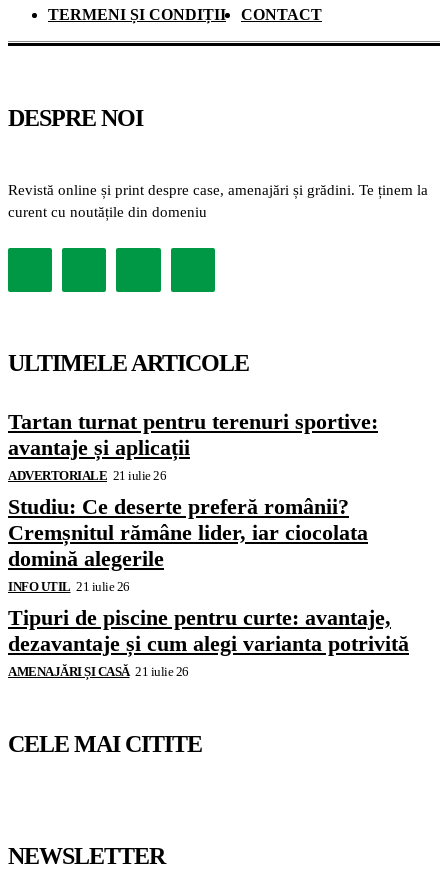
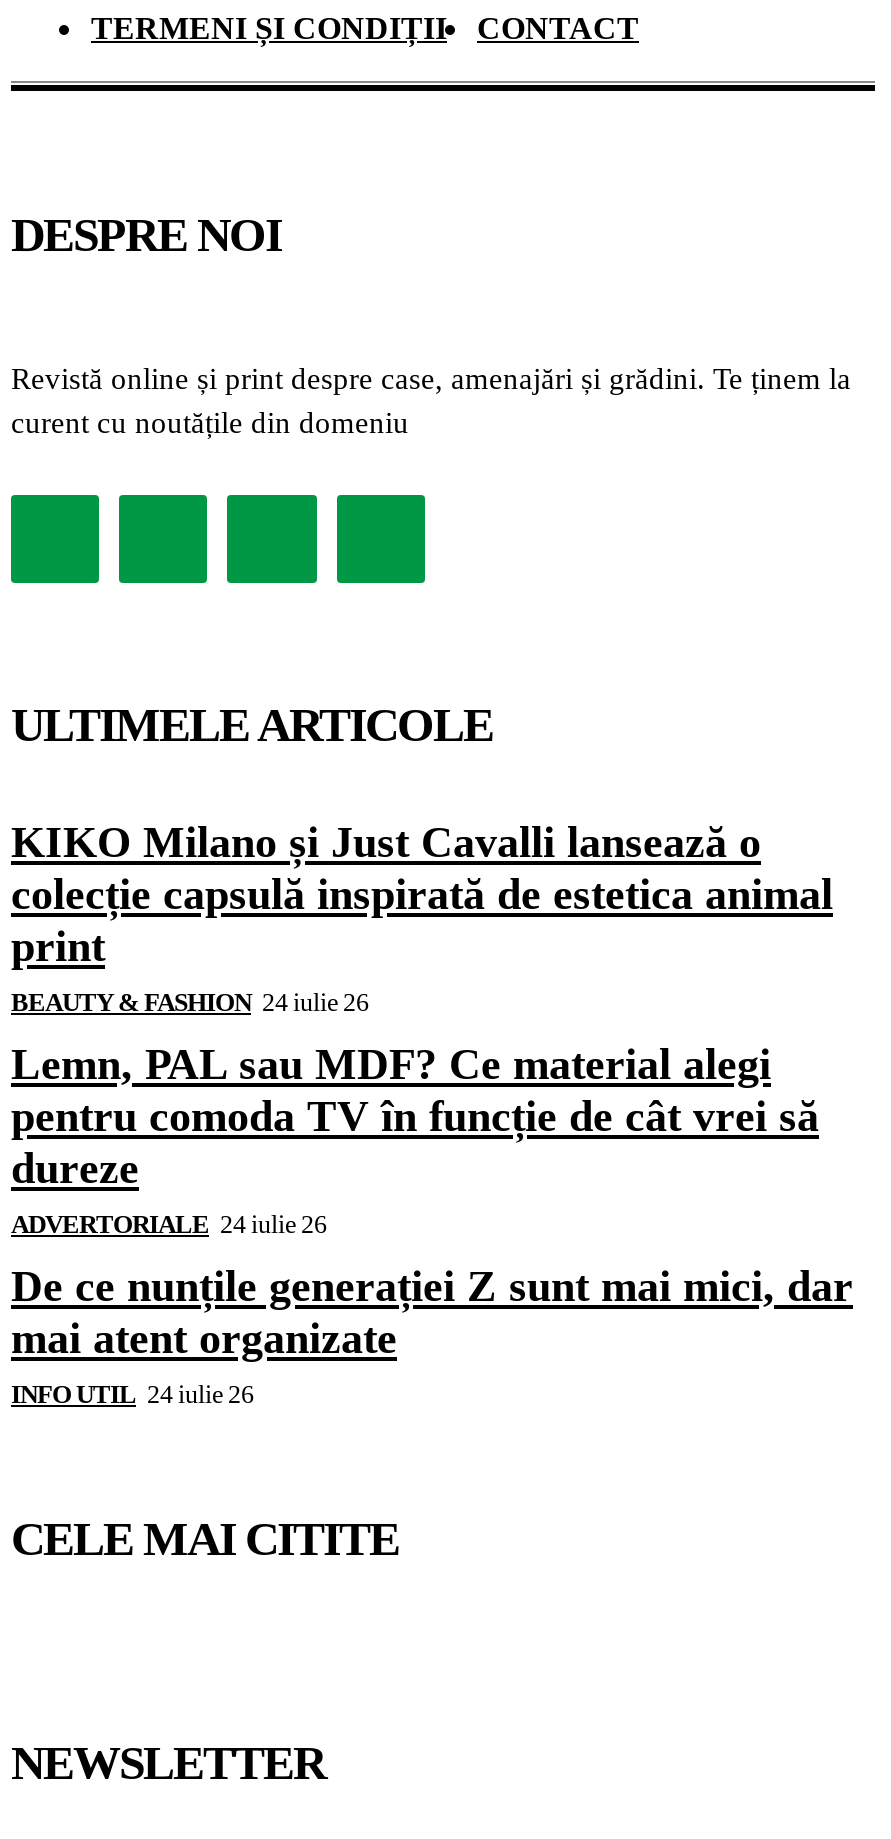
- Tartan turnat pentru terenuri sportive:
- avantaje și aplicații
- ADVERTORIALE 21 iulie 26
- Studiu: Ce deserte preferă românii?
- Cremșnitul rămâne lider, iar ciocolata
- domină alegerile
- INFO UTIL 21 iulie 26
- Tipuri de piscine pentru curte: avantaje,
- dezavantaje și cum alegi varianta potrivită
- AMENAJĂRI ȘI CASĂ 21 iulie 26
+ KIKO Milano și Just Cavalli lansează o
+ colecție capsulă inspirată de estetica animal
+ print
+ BEAUTY & FASHION 24 iulie 26
+ Lemn, PAL sau MDF? Ce material alegi
+ pentru comoda TV în funcție de cât vrei să
+ dureze
+ ADVERTORIALE 24 iulie 26
+ De ce nunțile generației Z sunt mai mici, dar
+ mai atent organizate
+ INFO UTIL 24 iulie 26
